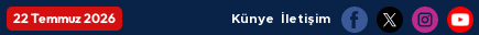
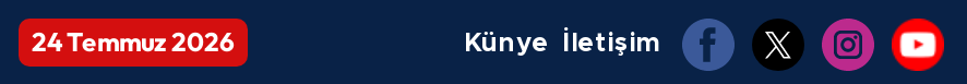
- 22 Temmuz 2026
+ 24 Temmuz 2026
